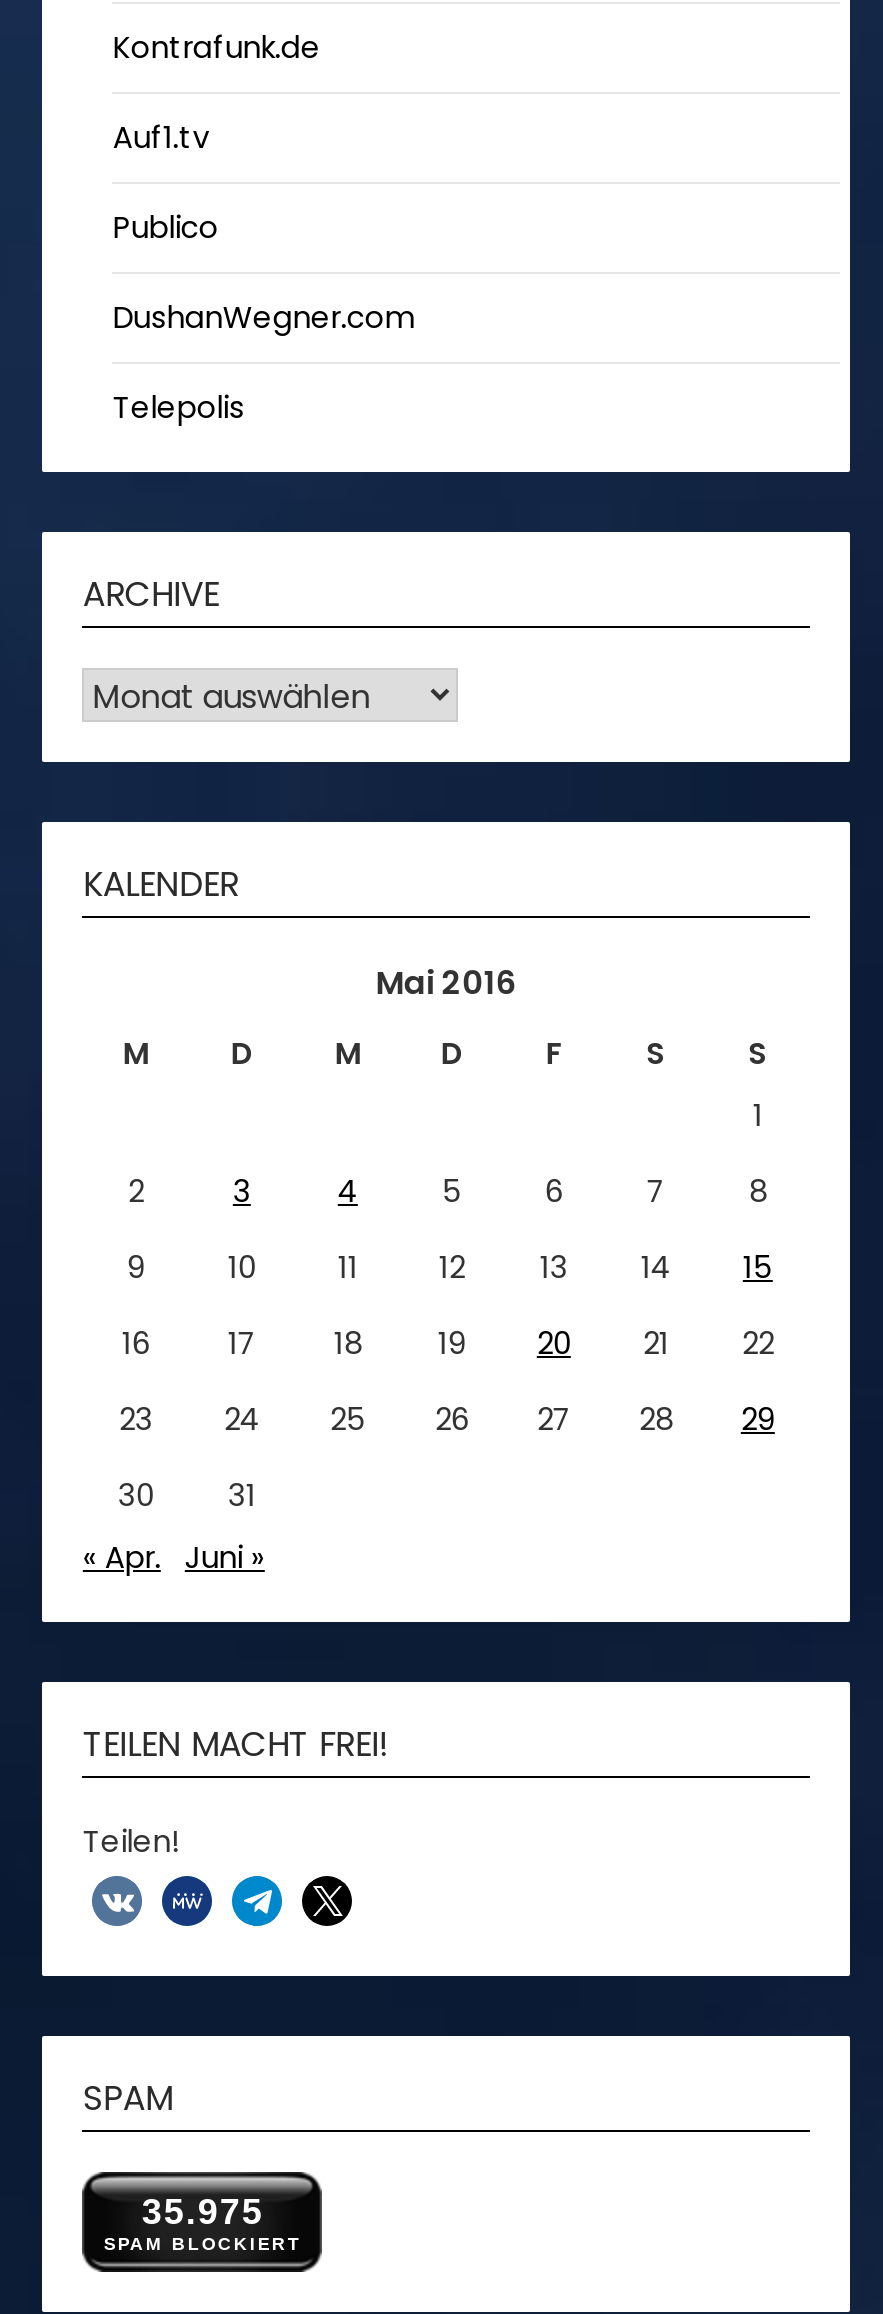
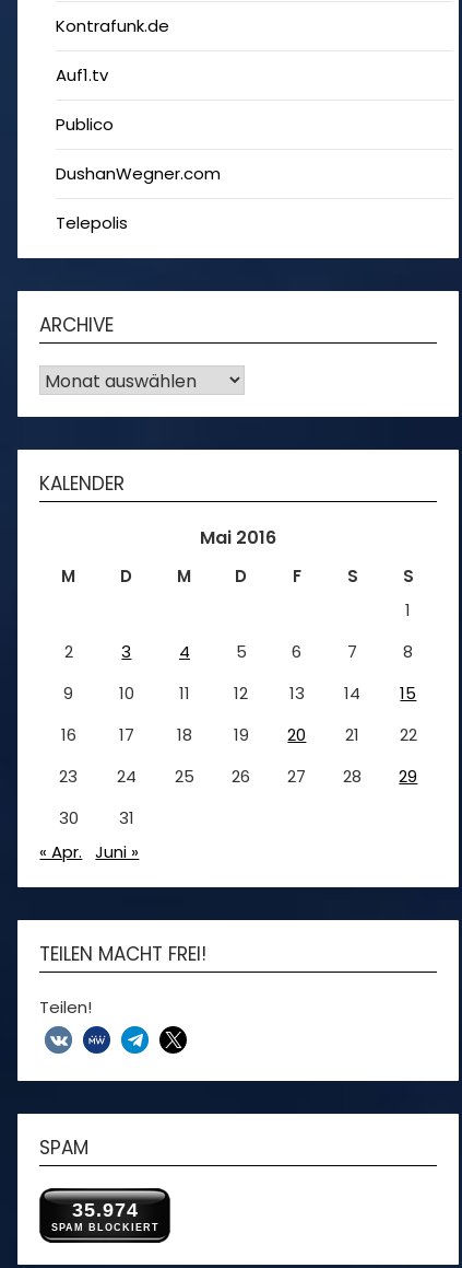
- 35.975
+ 35.974
